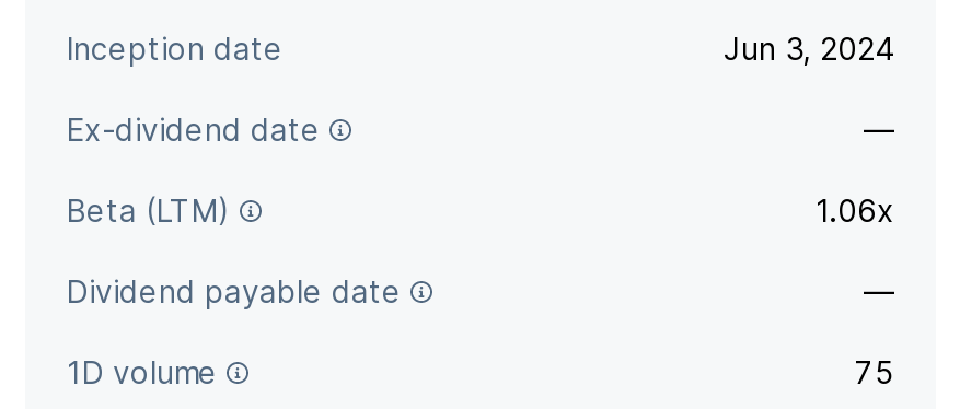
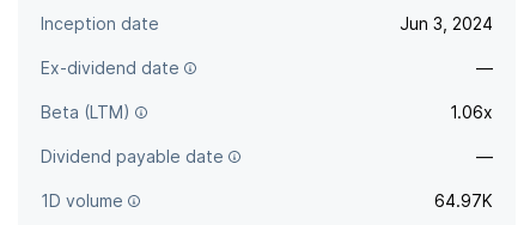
- 75
+ 64.97K
